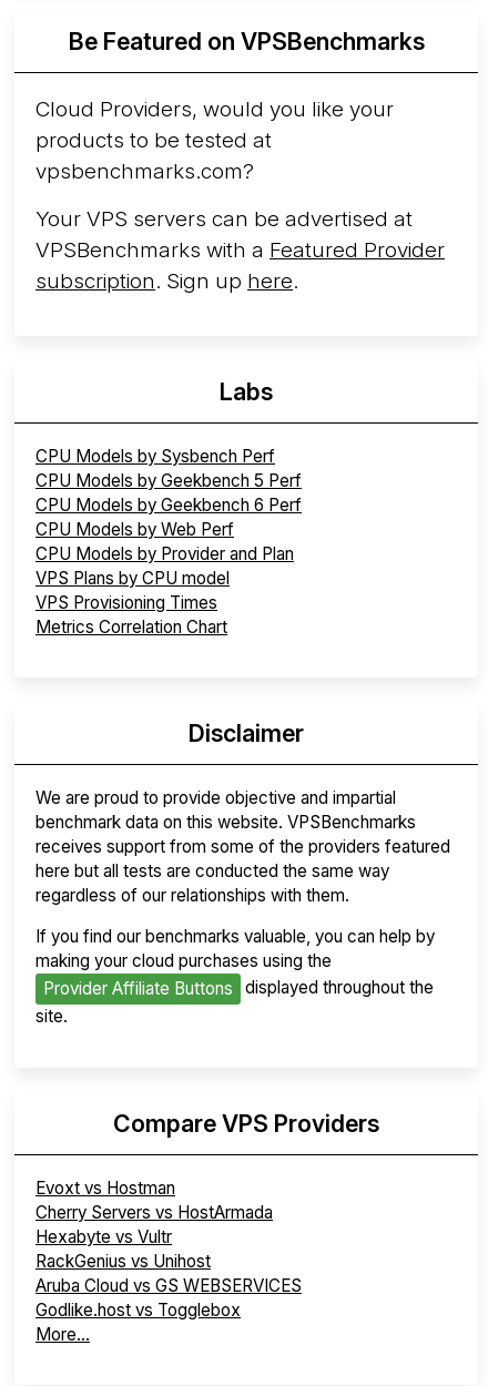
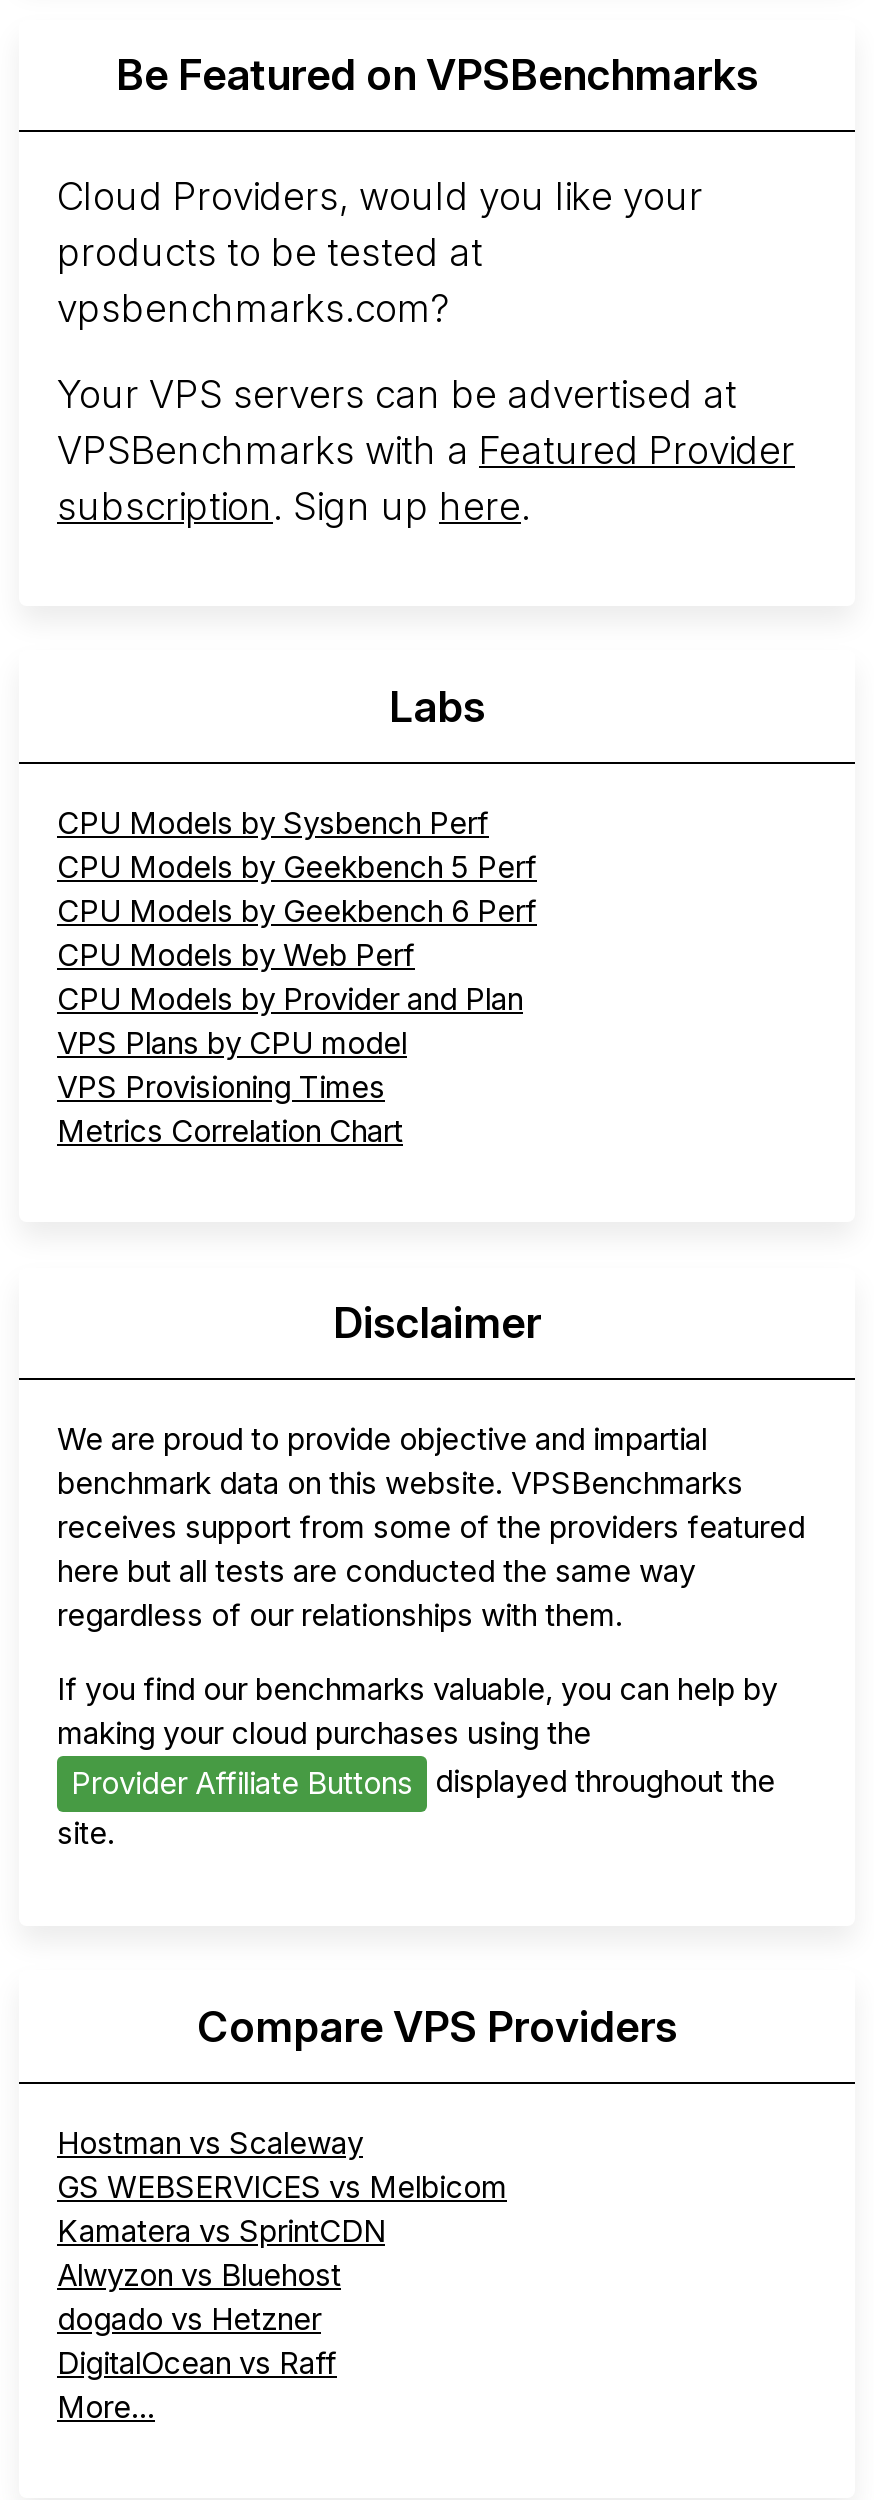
- Evoxt vs Hostman
- Cherry Servers vs HostArmada
- Hexabyte vs Vultr
- RackGenius vs Unihost
- Aruba Cloud vs GS WEBSERVICES
- Godlike.host vs Togglebox
+ Hostman vs Scaleway
+ GS WEBSERVICES vs Melbicom
+ Kamatera vs SprintCDN
+ Alwyzon vs Bluehost
+ dogado vs Hetzner
+ DigitalOcean vs Raff
